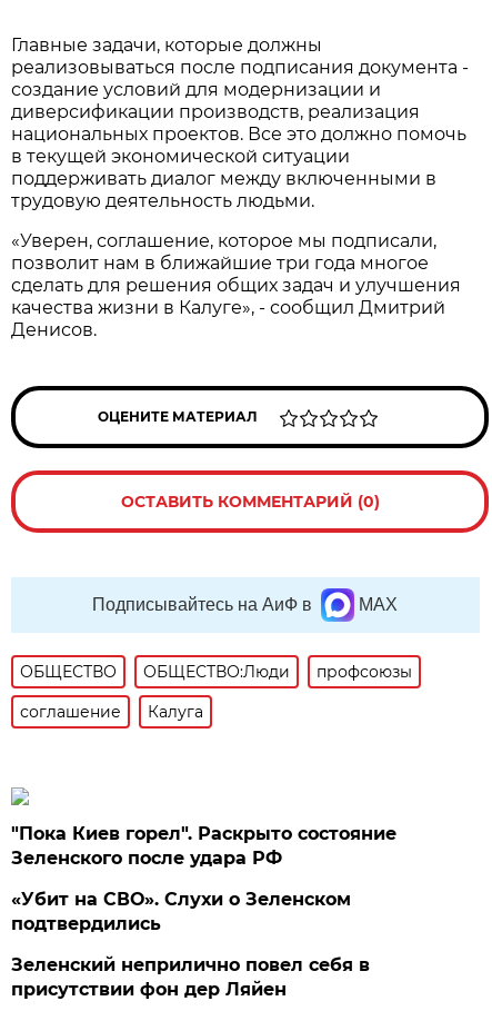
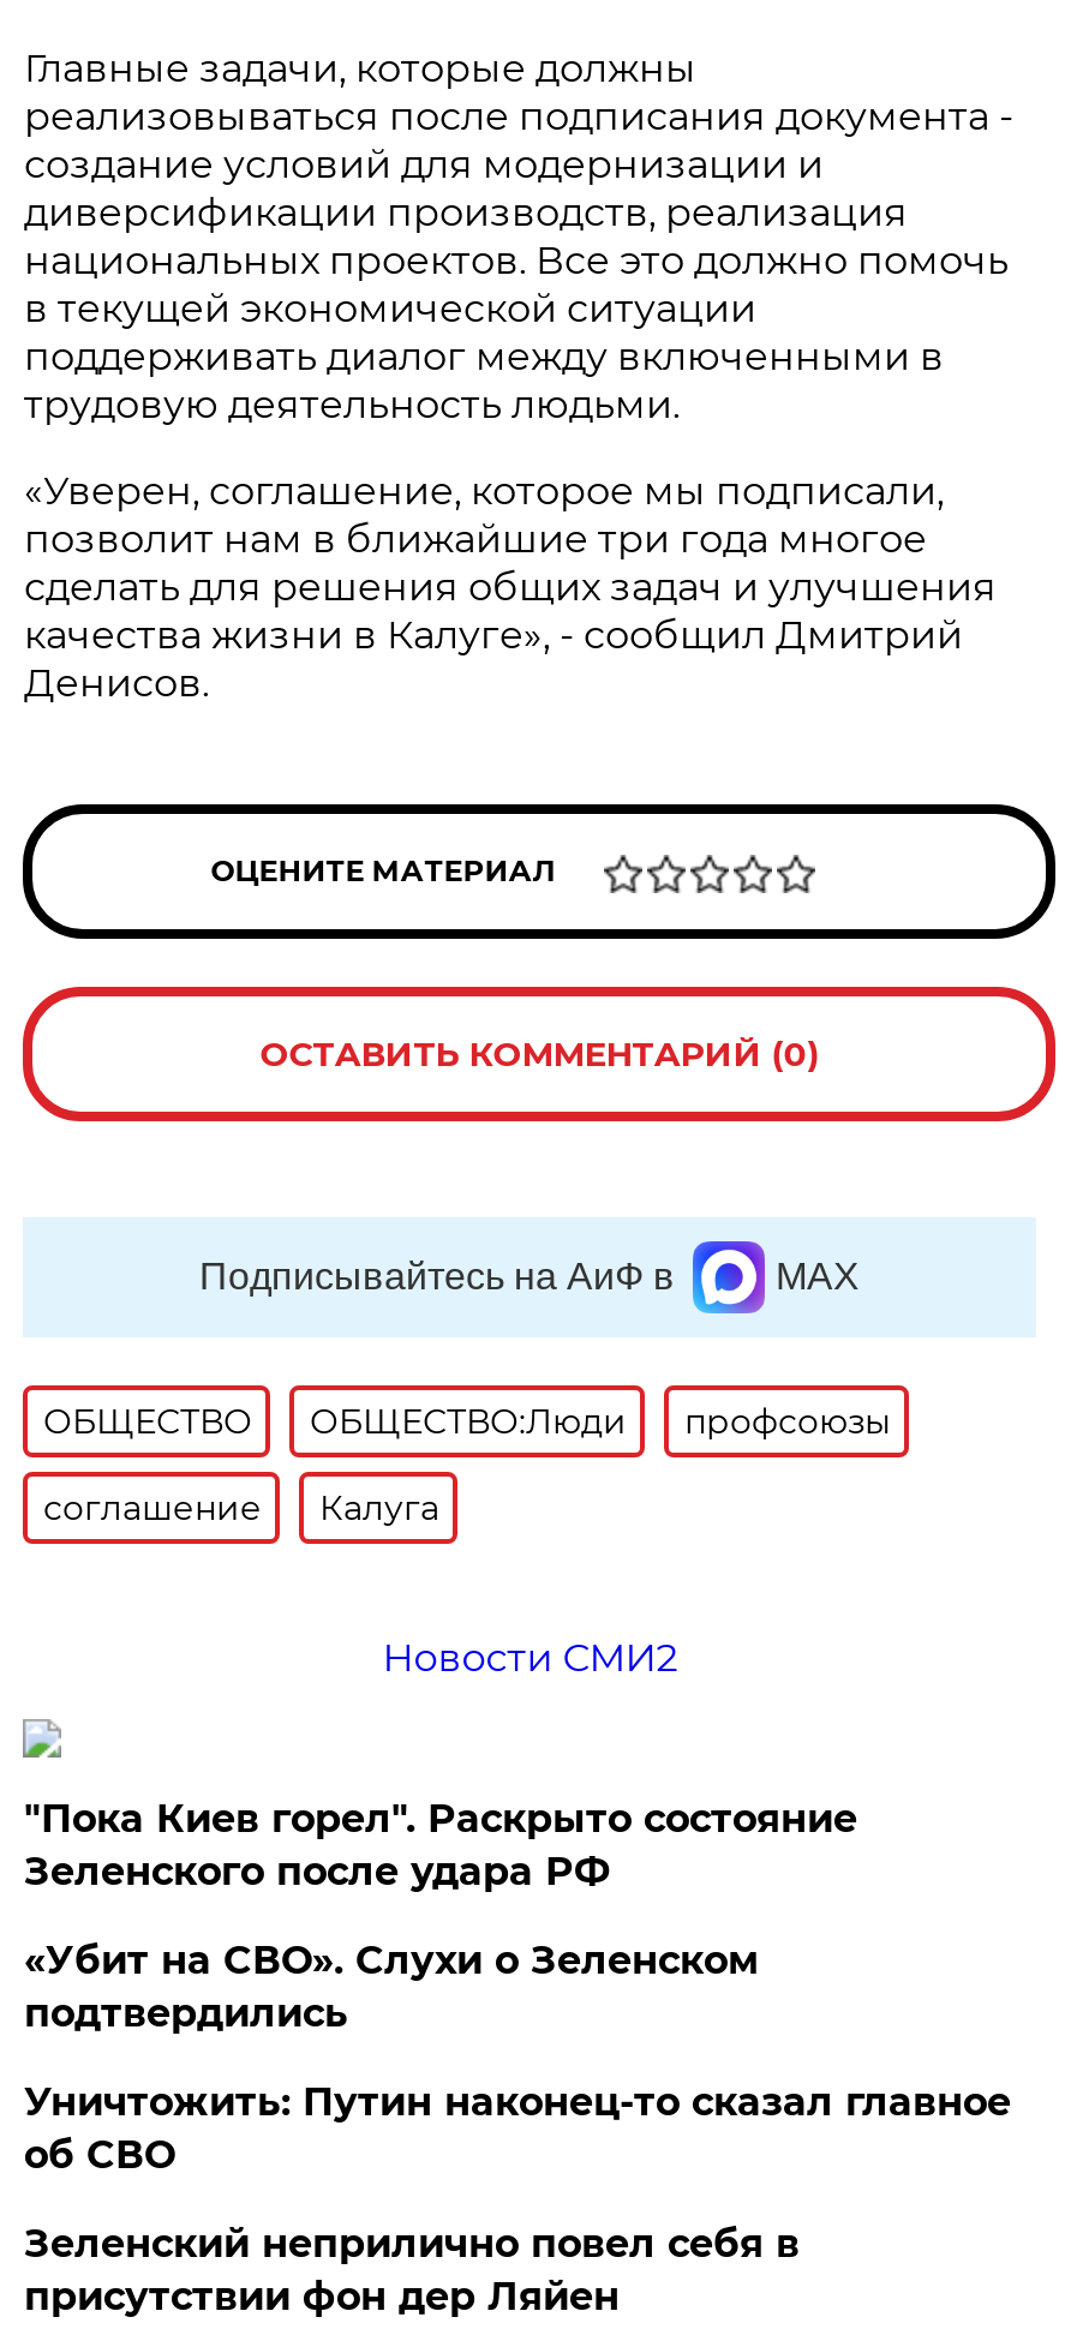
+ Новости СМИ2

+ Уничтожить: Путин наконец-то сказал главное
+ об СВО
